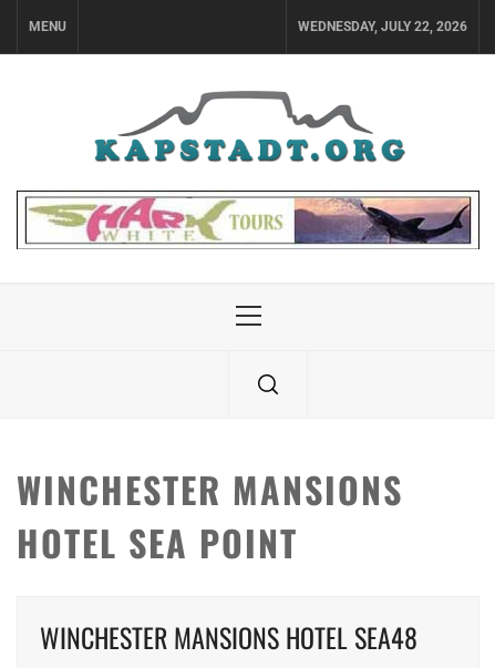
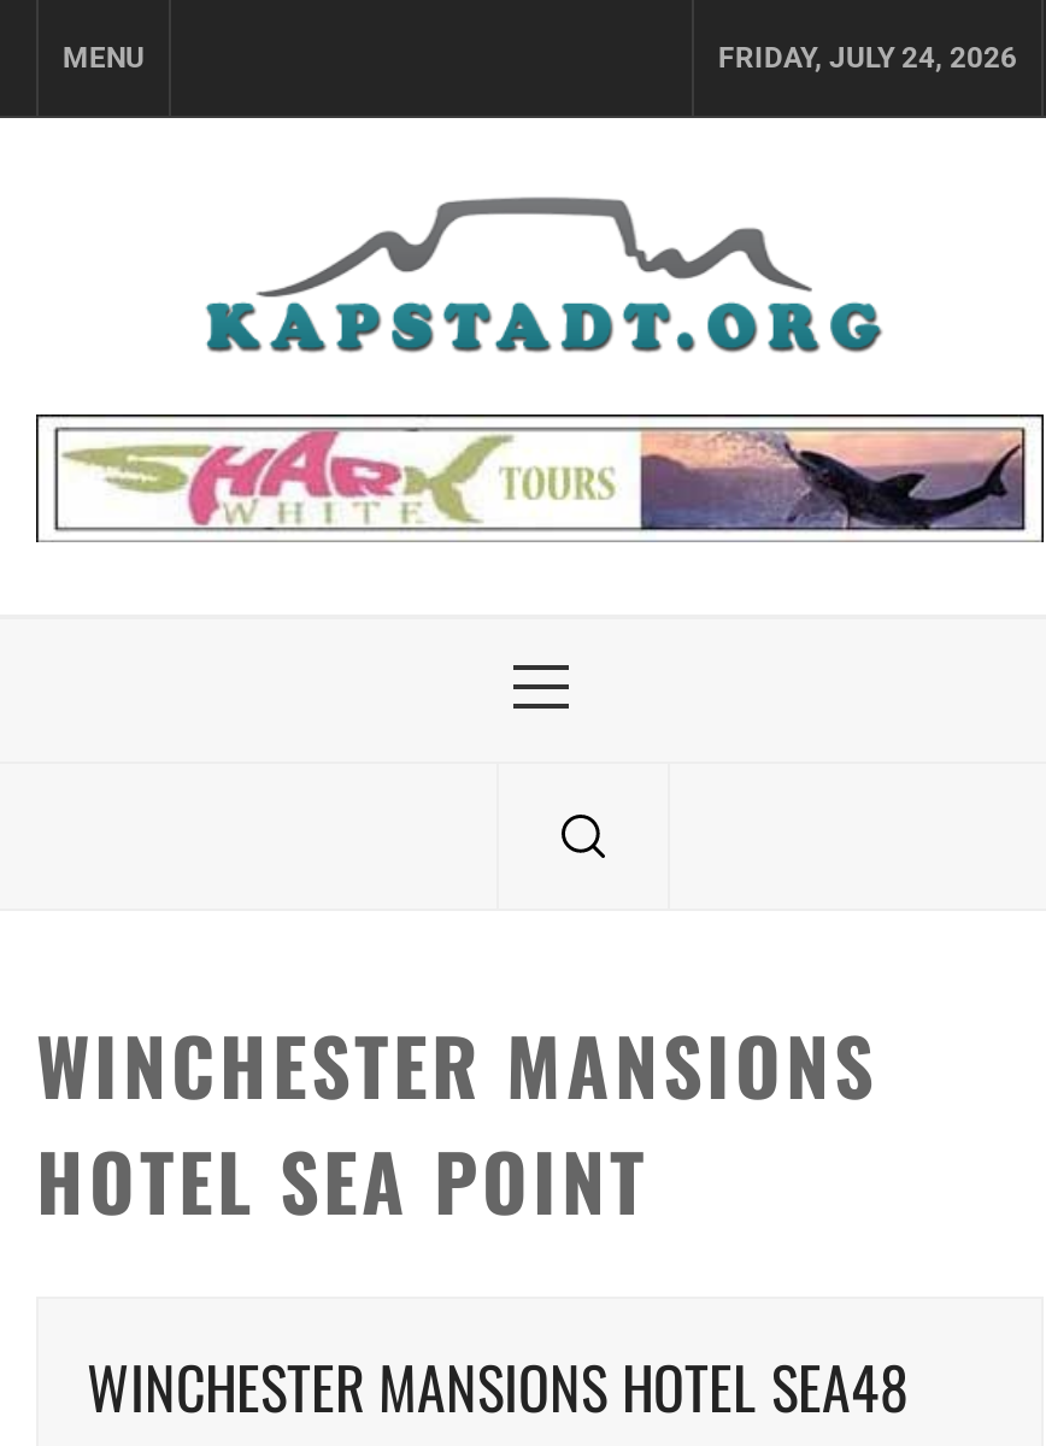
- WEDNESDAY, JULY 22, 2026
+ FRIDAY, JULY 24, 2026
